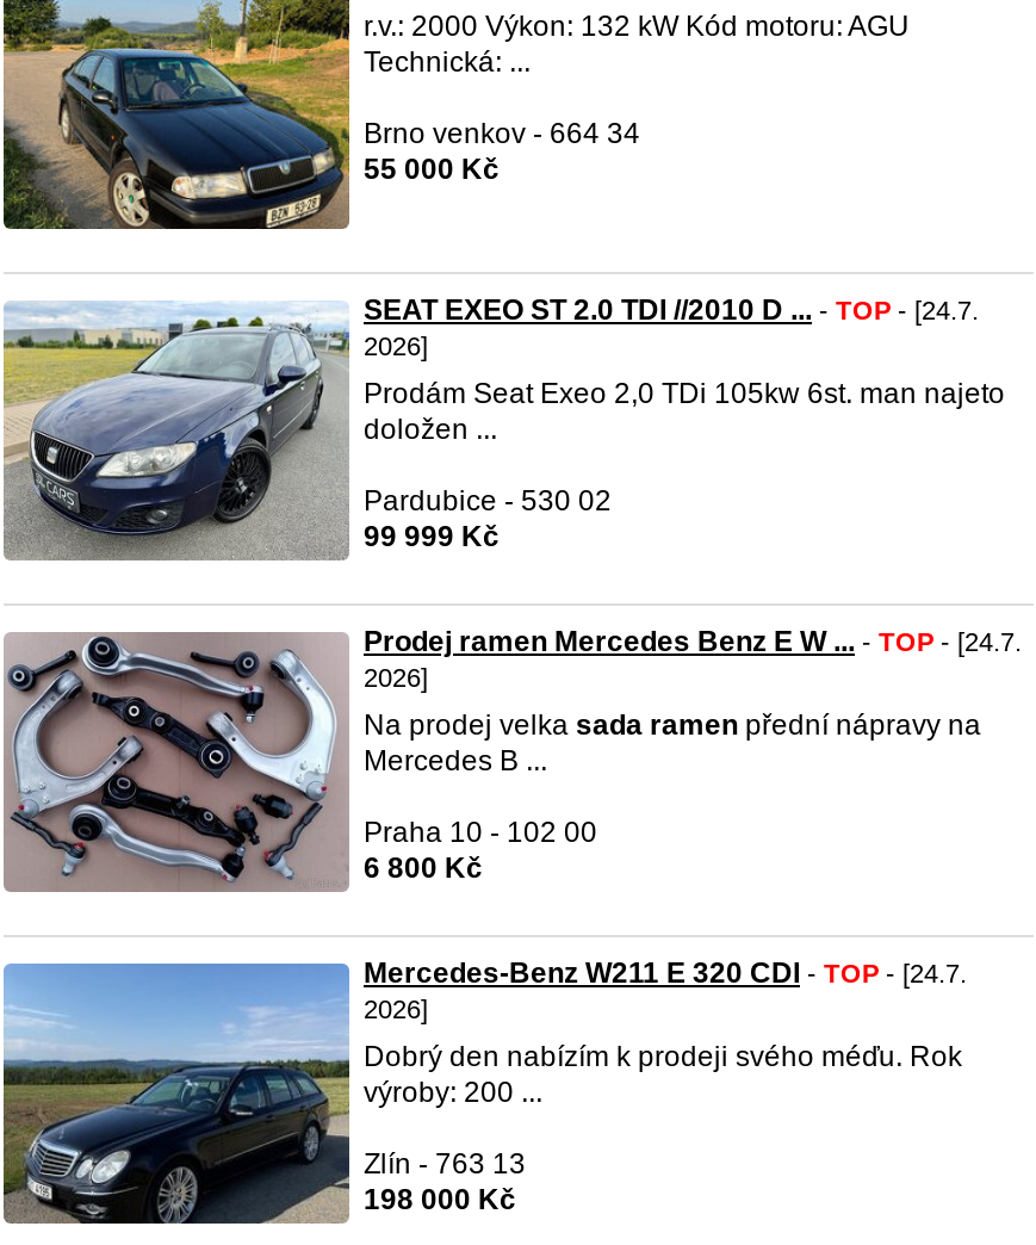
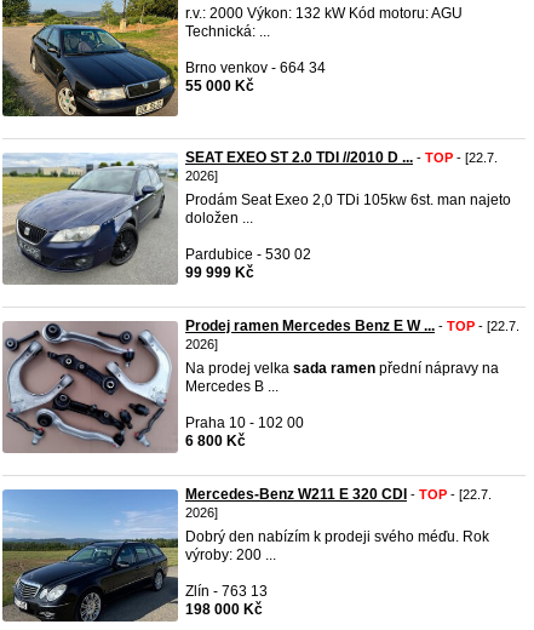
- SEAT EXEO ST 2.0 TDI //2010 D ... - TOP - [24.7.
+ SEAT EXEO ST 2.0 TDI //2010 D ... - TOP - [22.7.

- Prodej ramen Mercedes Benz E W ... - TOP - [24.7.
+ Prodej ramen Mercedes Benz E W ... - TOP - [22.7.

- Mercedes-Benz W211 E 320 CDI - TOP - [24.7.
+ Mercedes-Benz W211 E 320 CDI - TOP - [22.7.
